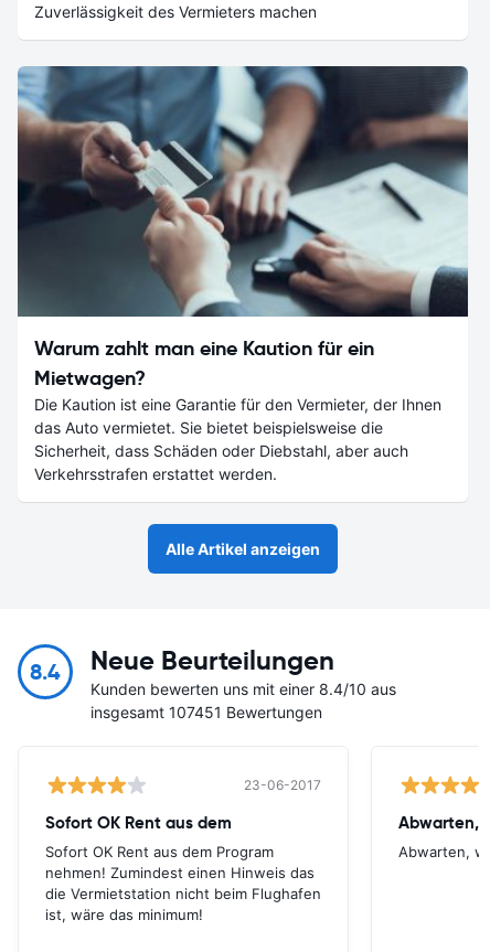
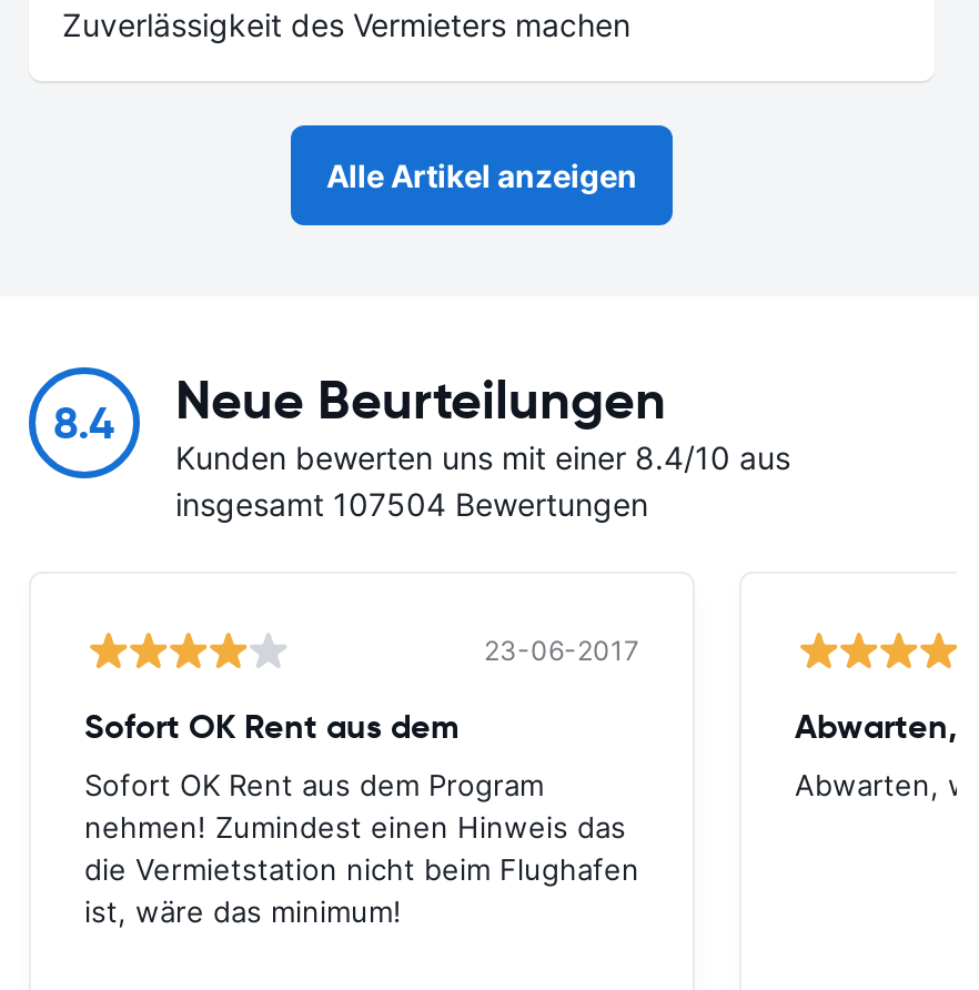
- [image]
- Warum zahlt man eine Kaution für ein
- Mietwagen?
- Die Kaution ist eine Garantie für den Vermieter, der Ihnen
- das Auto vermietet. Sie bietet beispielsweise die
- Sicherheit, dass Schäden oder Diebstahl, aber auch
- Verkehrsstrafen erstattet werden.

- insgesamt 107451 Bewertungen
+ insgesamt 107504 Bewertungen
